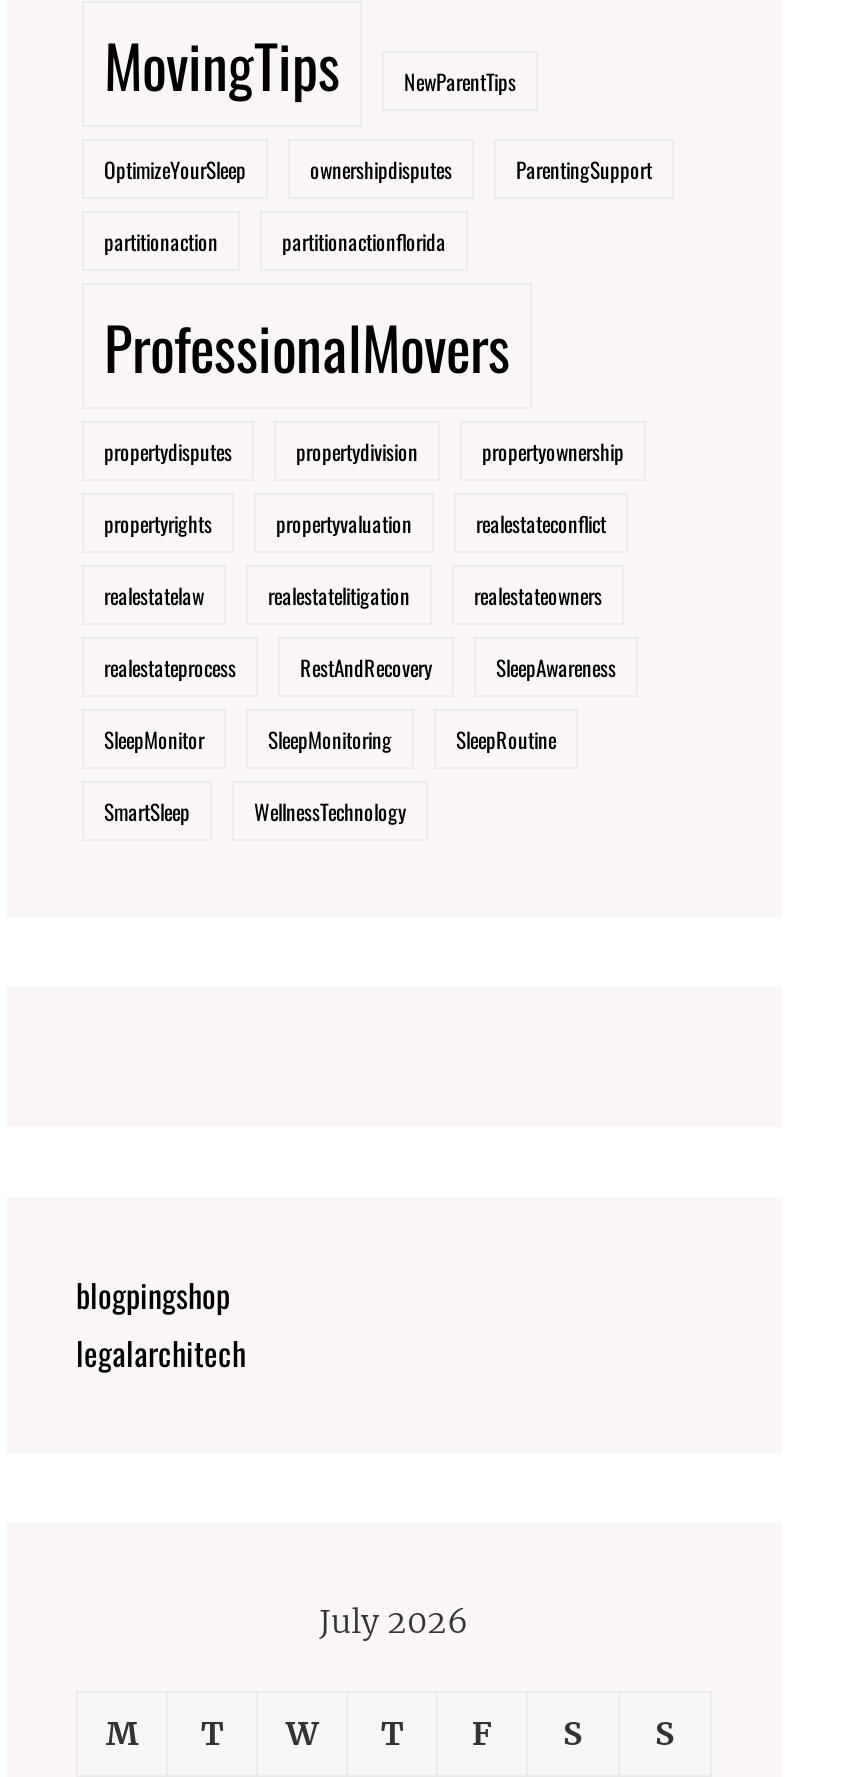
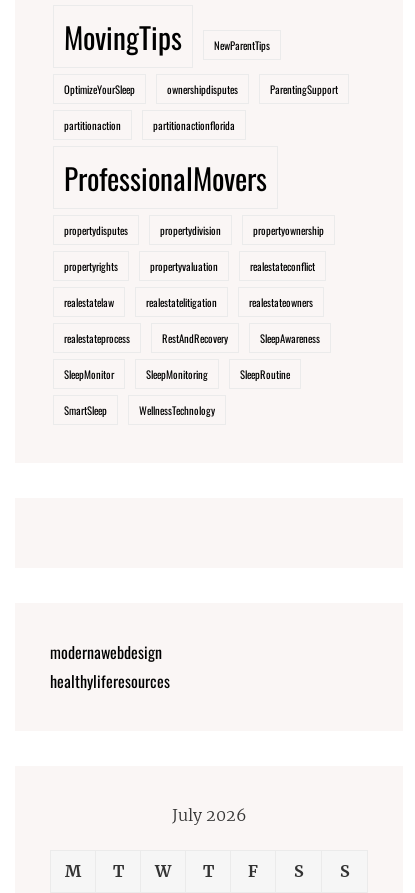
- blogpingshop
- legalarchitech
+ modernawebdesign
+ healthyliferesources
